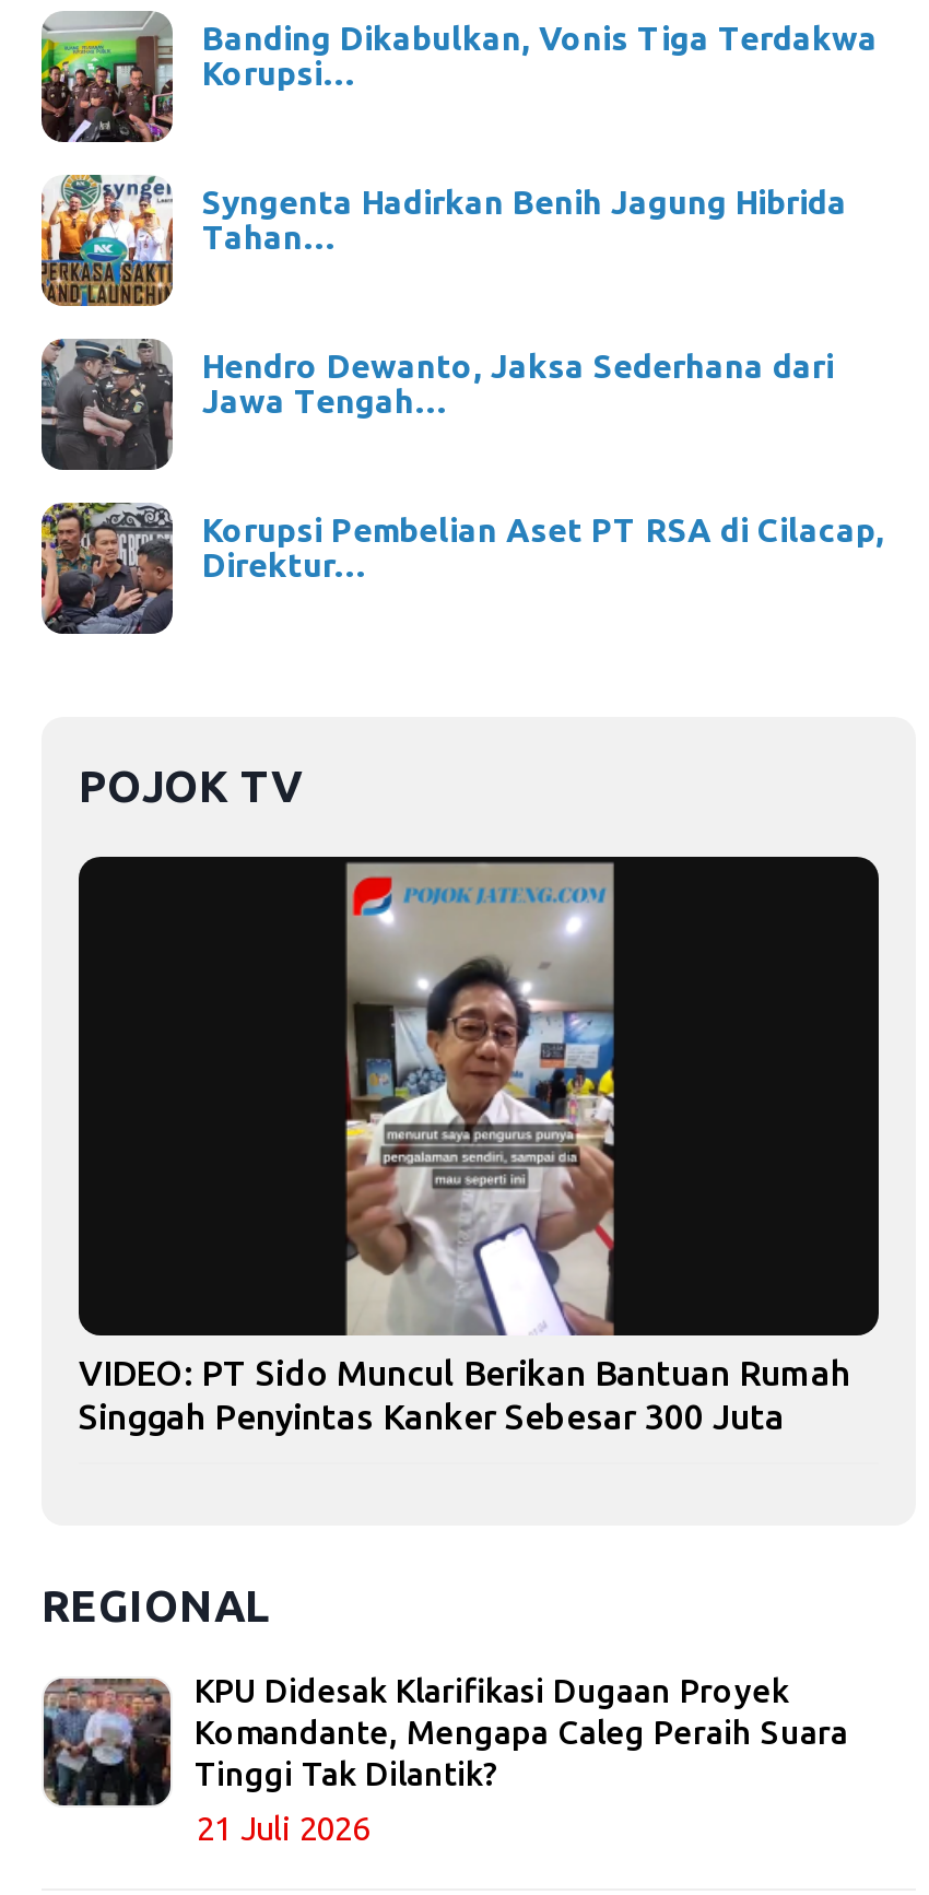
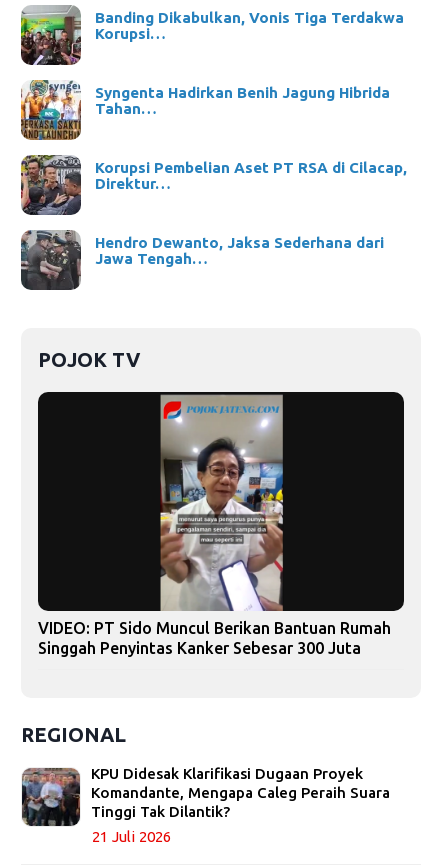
moved down: [image] | Hendro Dewanto, Jaksa Sederhana dari | Jawa Tengah…

moved up: [image] | Korupsi Pembelian Aset PT RSA di Cilacap, | Direktur…
